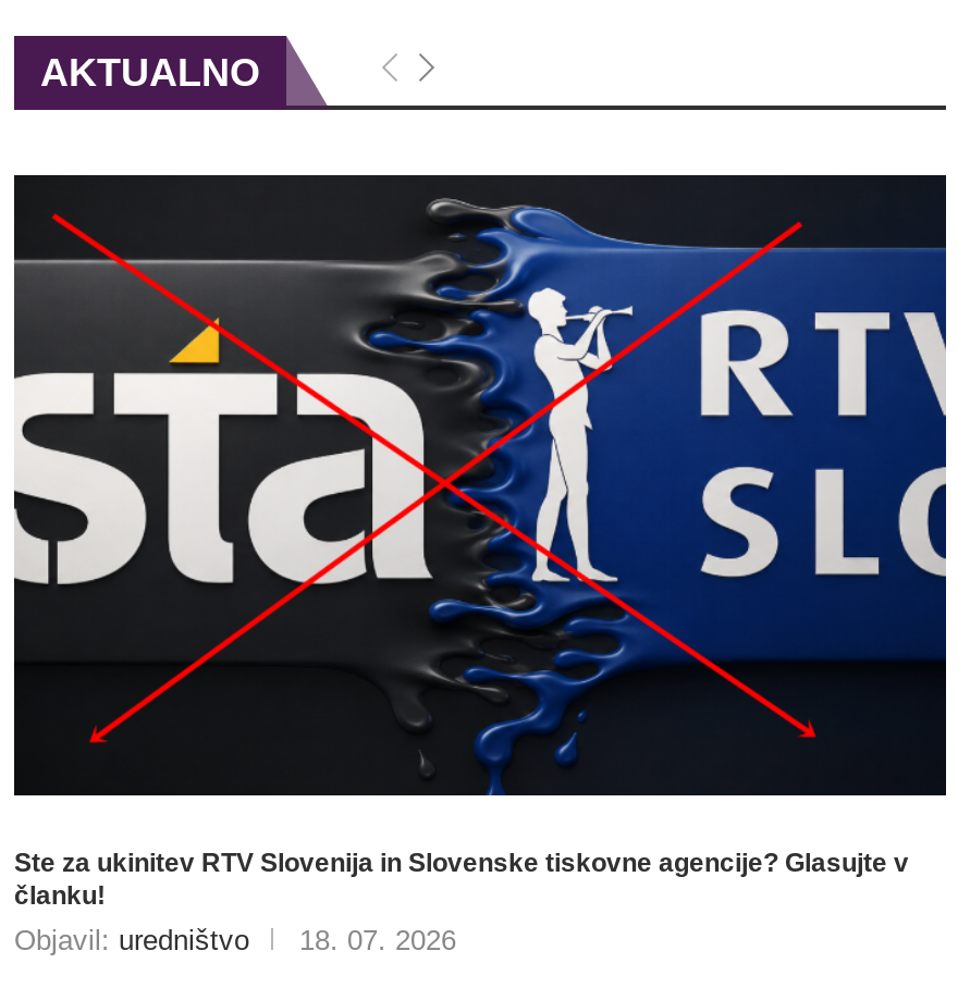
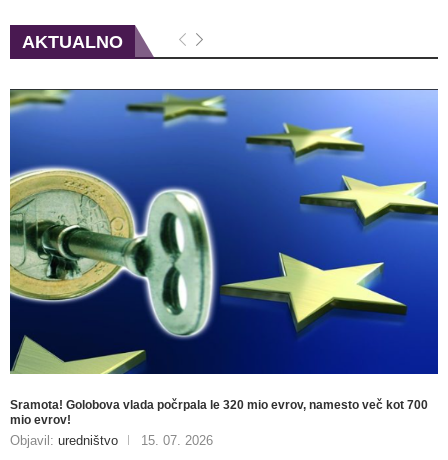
- [image]
- Ste za ukinitev RTV Slovenija in Slovenske tiskovne agencije? Glasujte v
- članku!
+ [image]
+ Sramota! Golobova vlada počrpala le 320 mio evrov, namesto več kot 700
+ mio evrov!

- Objavil: uredništvo 18. 07. 2026
+ Objavil: uredništvo 15. 07. 2026
